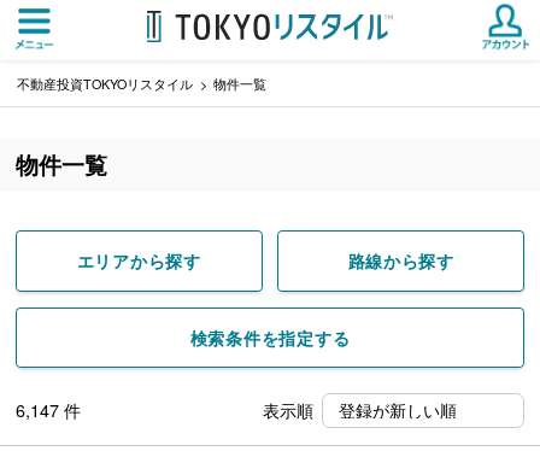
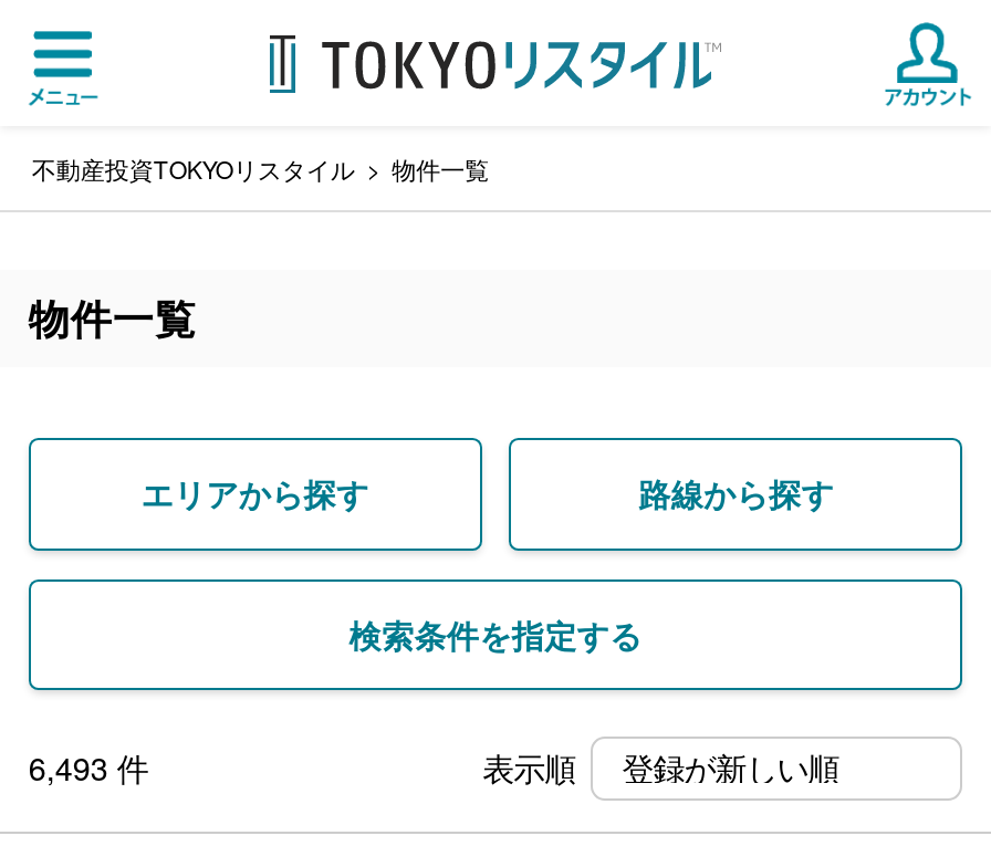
- 6,147件
+ 6,493件
